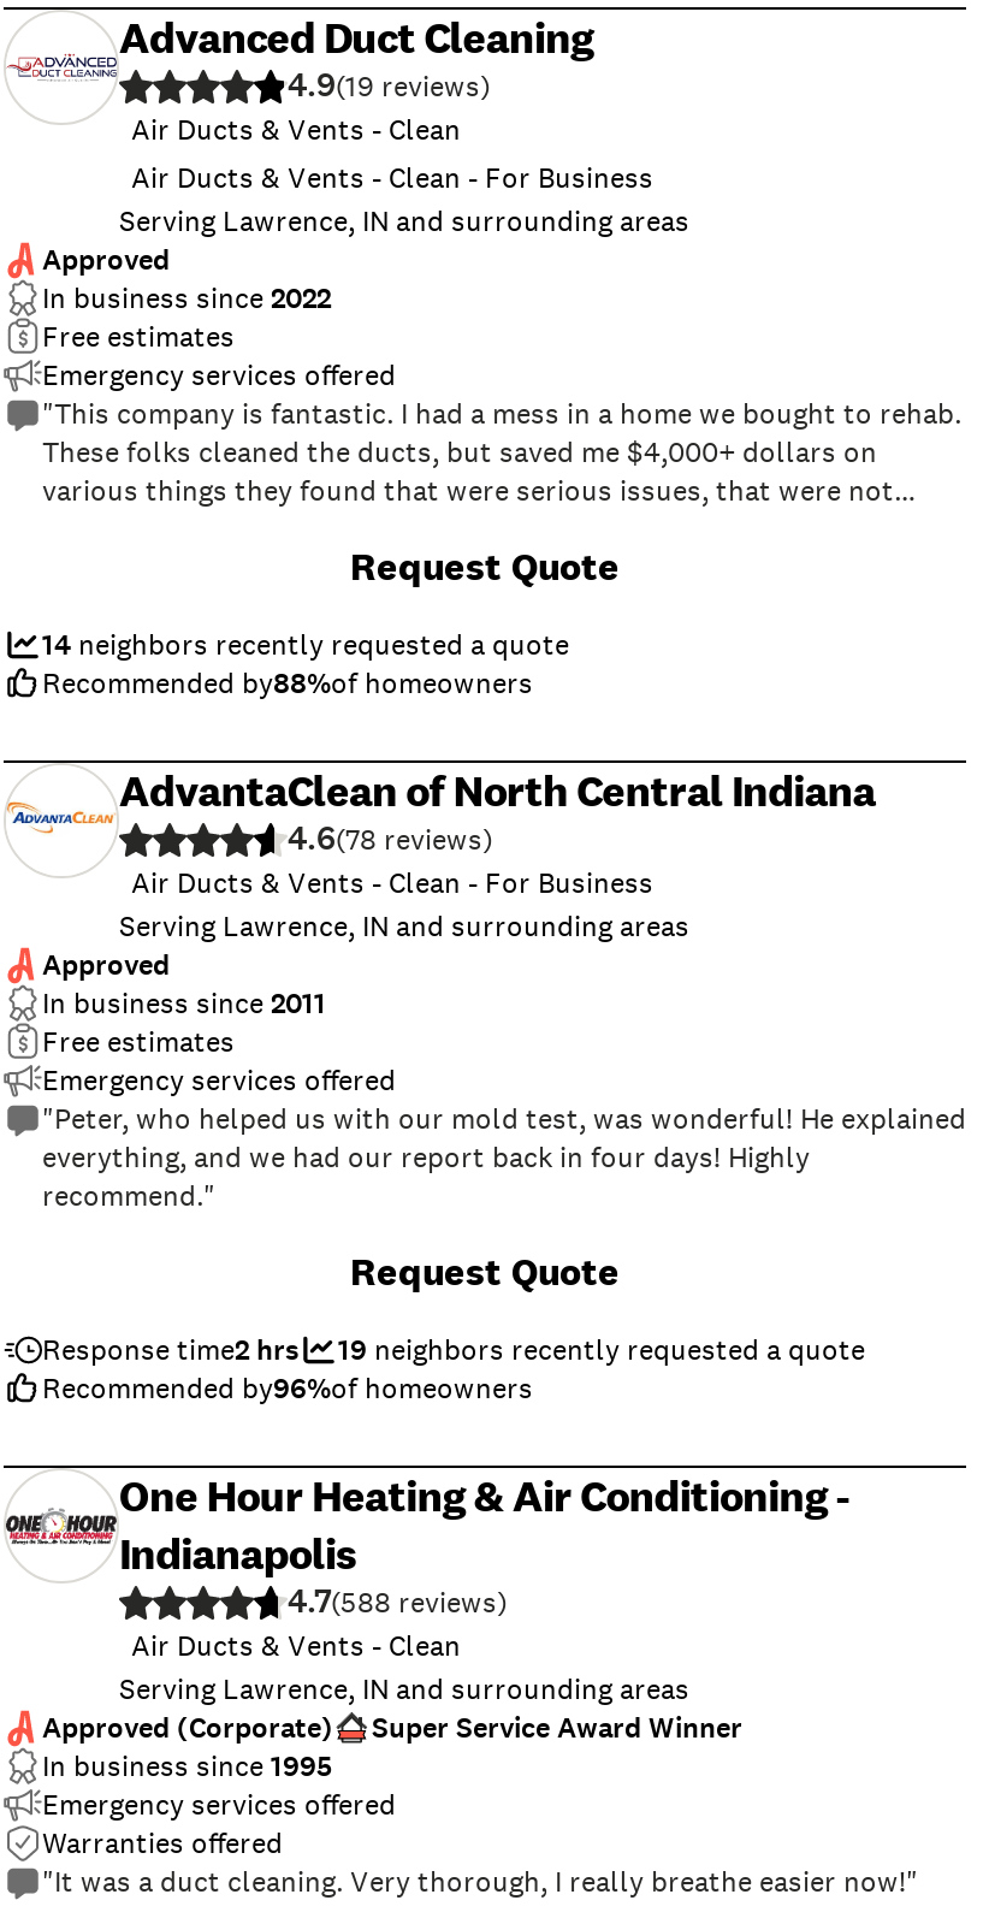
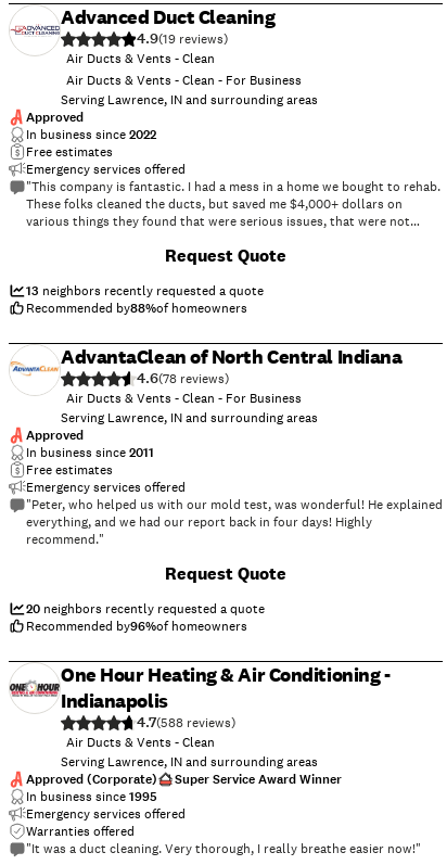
- 14 neighbors recently requested a quote
+ 13 neighbors recently requested a quote

- Response time2 hrs
- 19 neighbors recently requested a quote
+ 20 neighbors recently requested a quote
